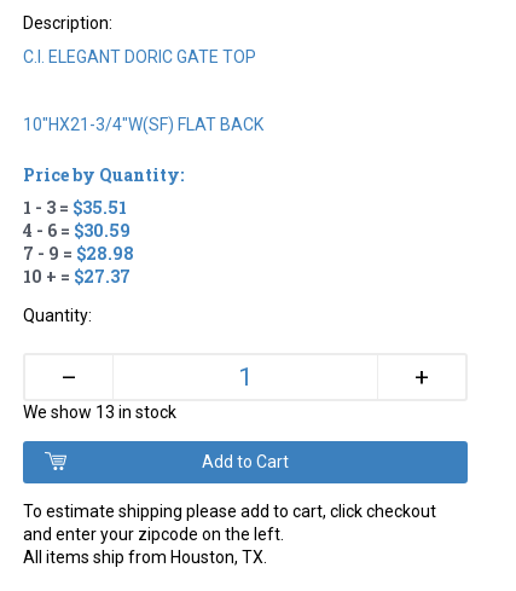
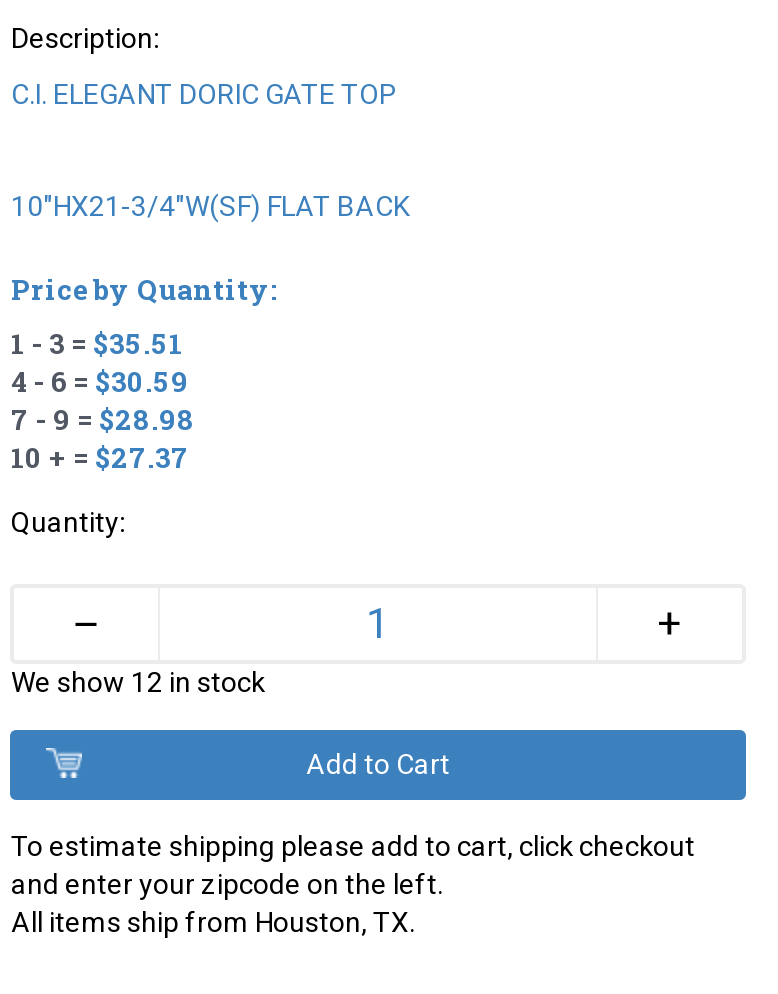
- We show 13 in stock
+ We show 12 in stock
